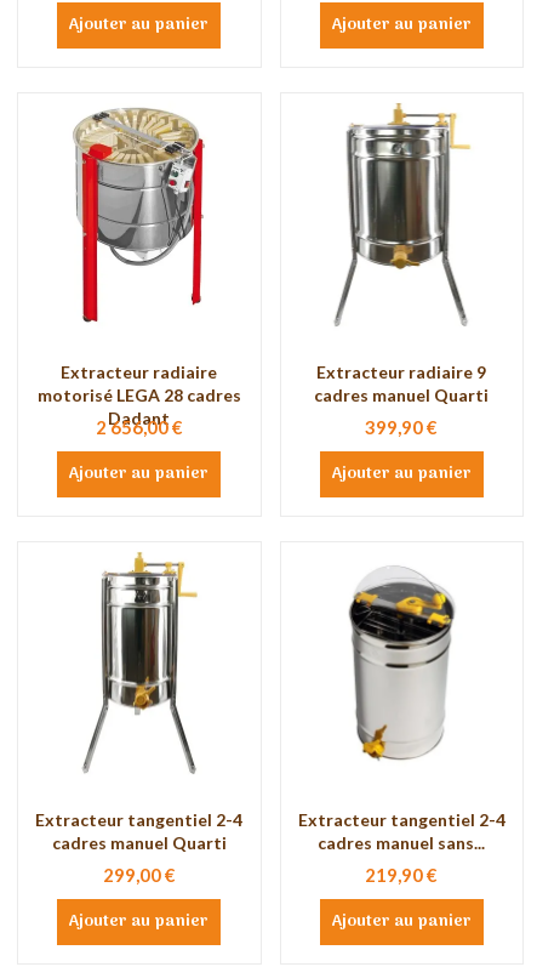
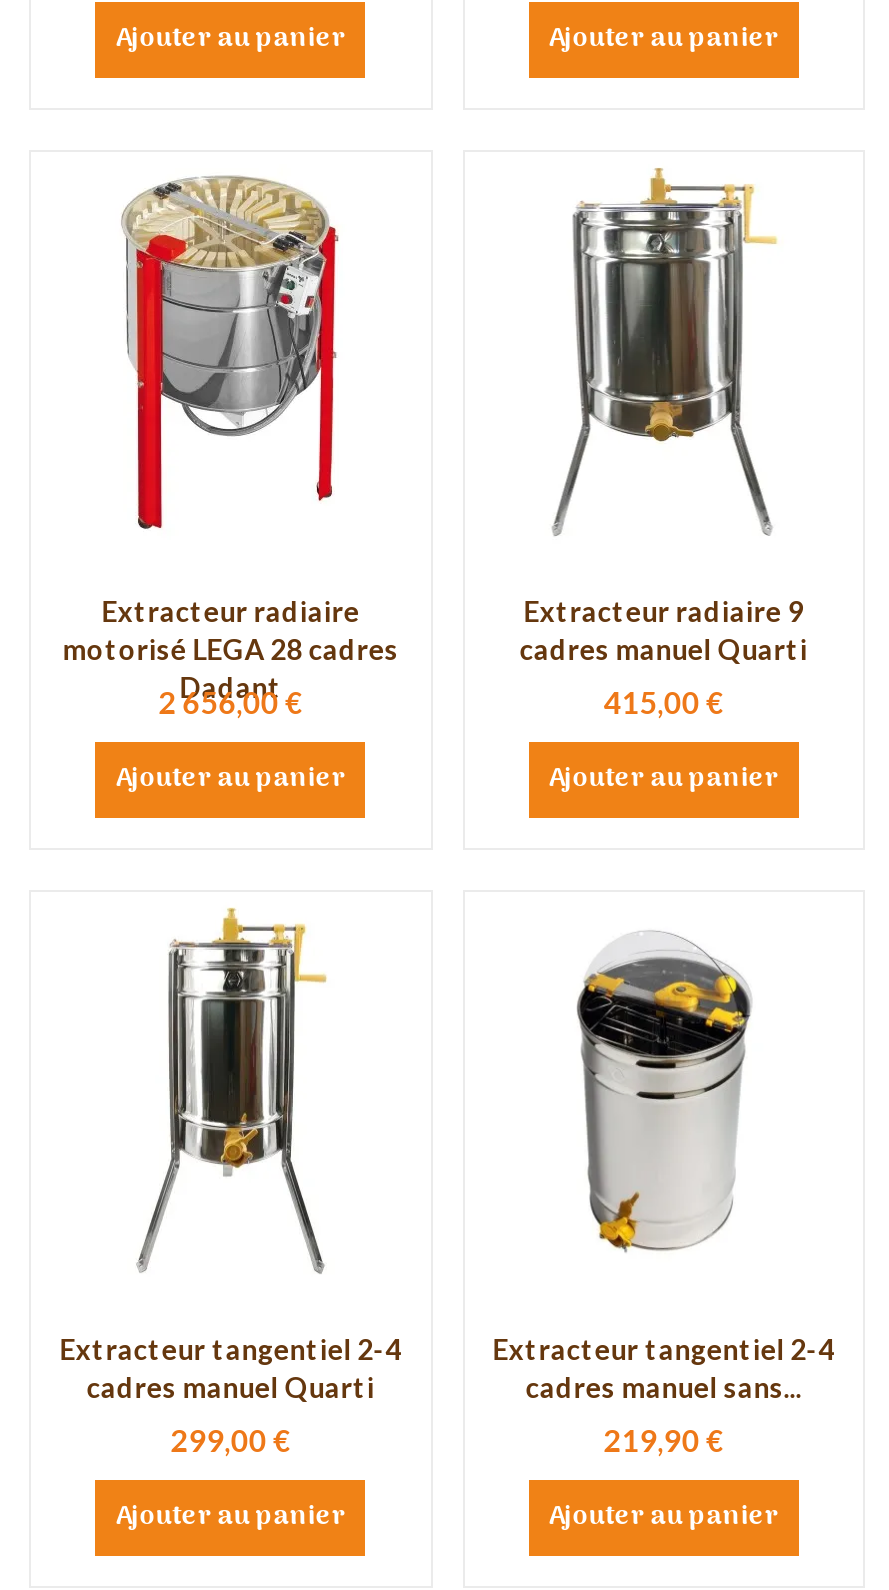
- 399,90 €
+ 415,00 €
